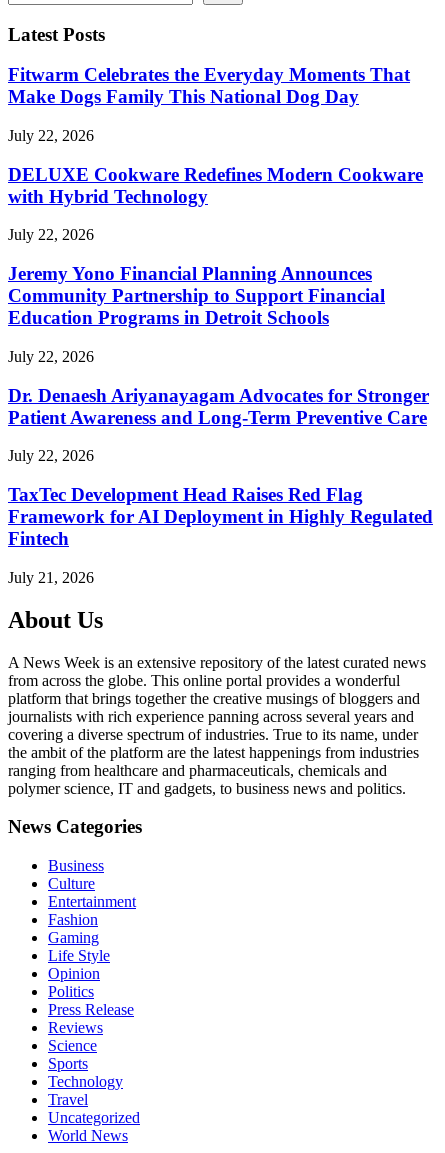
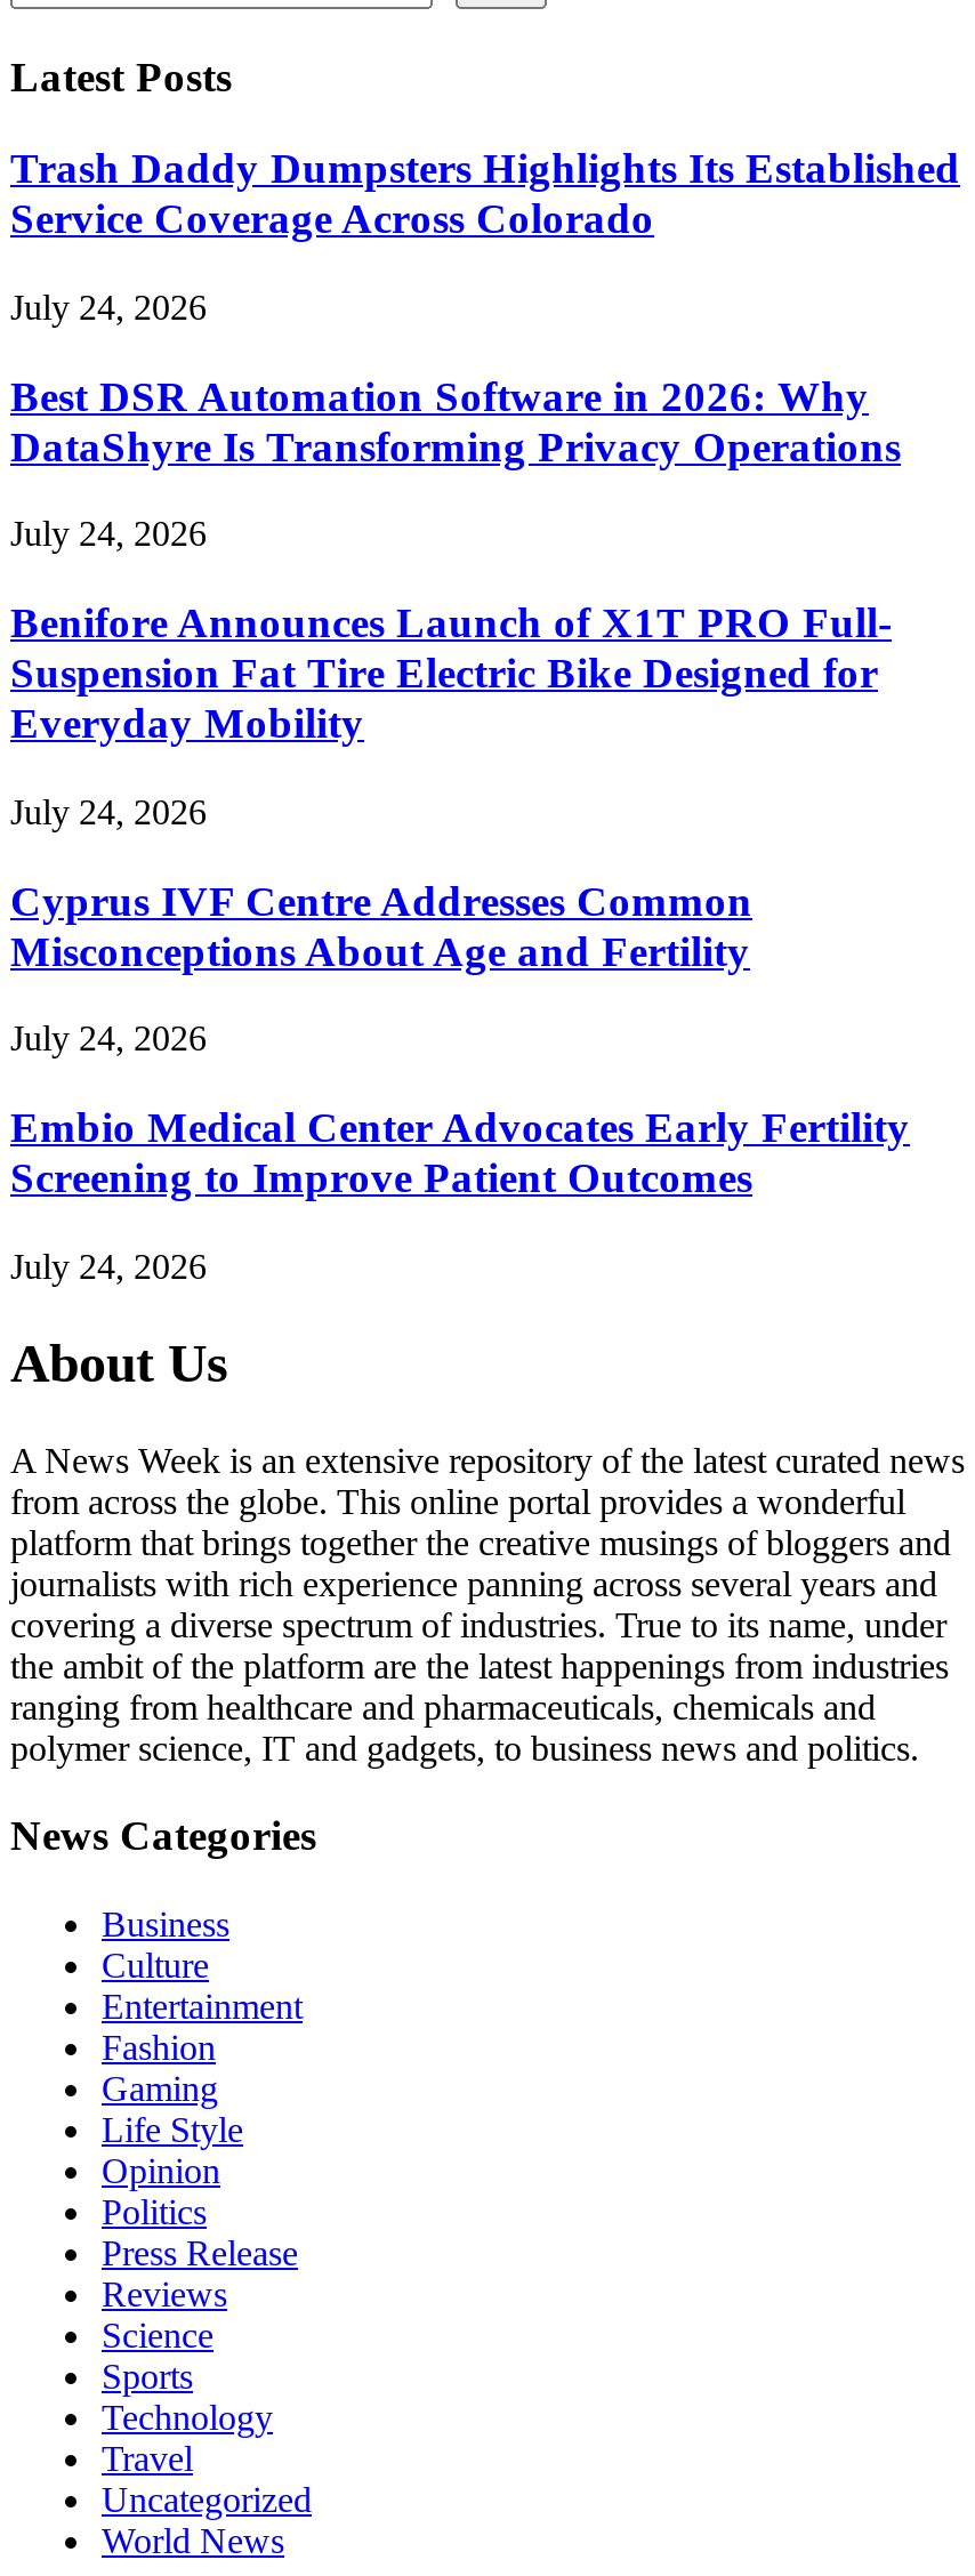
- Fitwarm Celebrates the Everyday Moments That
- Make Dogs Family This National Dog Day
+ Trash Daddy Dumpsters Highlights Its Established
+ Service Coverage Across Colorado

- July 22, 2026
+ July 24, 2026

- DELUXE Cookware Redefines Modern Cookware
- with Hybrid Technology
+ Best DSR Automation Software in 2026: Why
+ DataShyre Is Transforming Privacy Operations

- July 22, 2026
+ July 24, 2026

- Jeremy Yono Financial Planning Announces
- Community Partnership to Support Financial
- Education Programs in Detroit Schools
+ Benifore Announces Launch of X1T PRO Full-
+ Suspension Fat Tire Electric Bike Designed for
+ Everyday Mobility

- July 22, 2026
+ July 24, 2026

- Dr. Denaesh Ariyanayagam Advocates for Stronger
- Patient Awareness and Long-Term Preventive Care
+ Cyprus IVF Centre Addresses Common
+ Misconceptions About Age and Fertility

- July 22, 2026
+ July 24, 2026

- TaxTec Development Head Raises Red Flag
- Framework for AI Deployment in Highly Regulated
- Fintech
+ Embio Medical Center Advocates Early Fertility
+ Screening to Improve Patient Outcomes

- July 21, 2026
+ July 24, 2026
